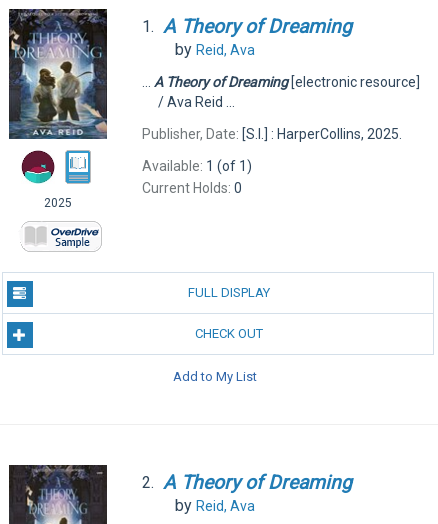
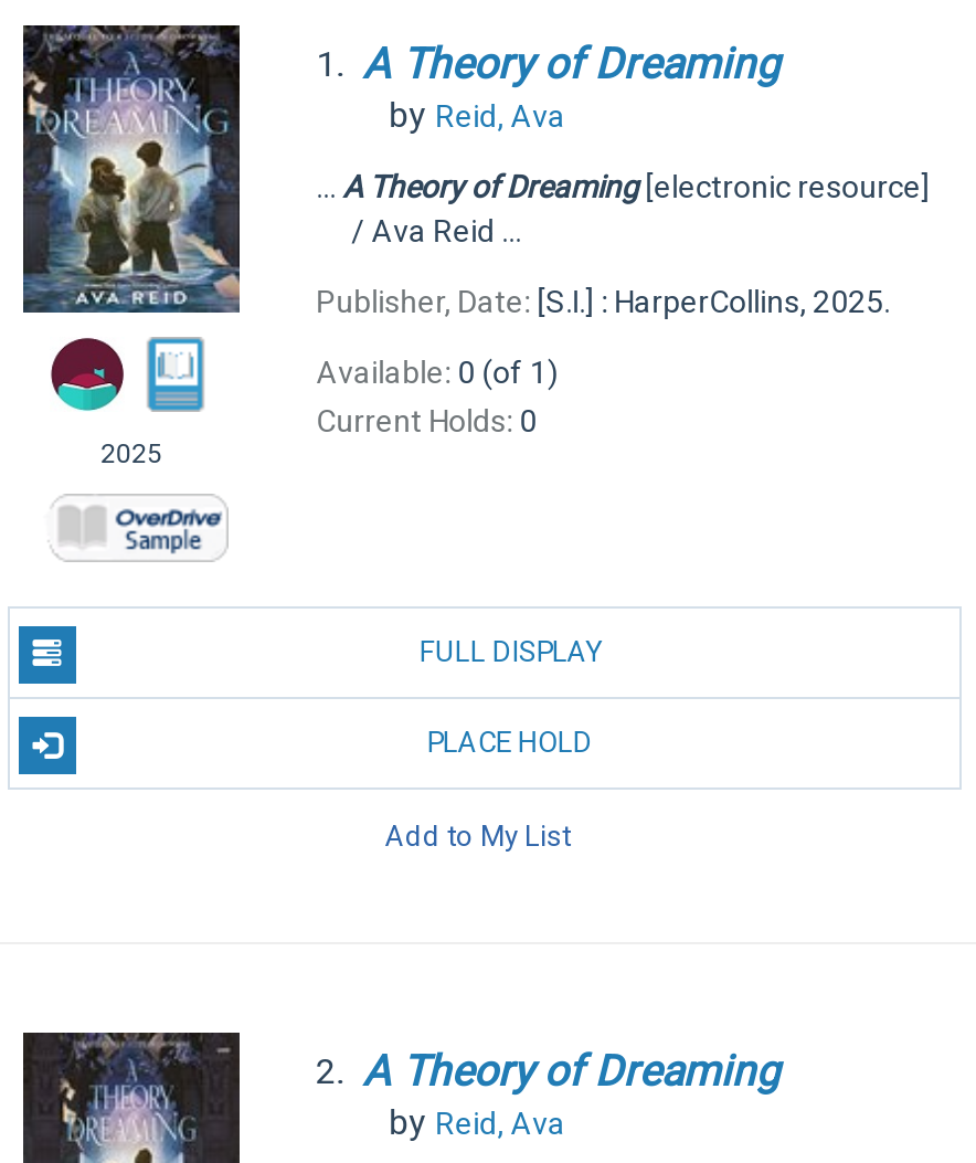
- Available: 1 (of 1)
+ Available: 0 (of 1)

- CHECK OUT
+ PLACE HOLD
